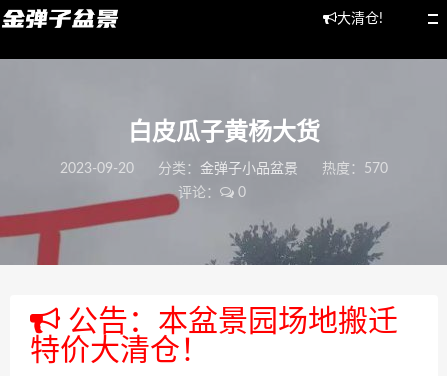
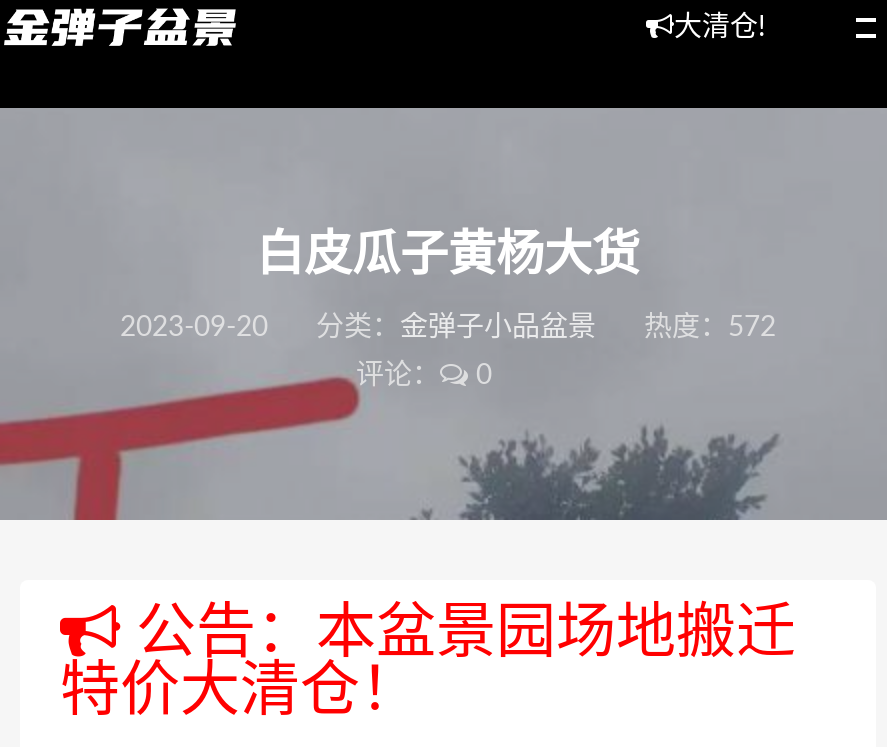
- 2023-09-20 分类：金弹子小品盆景 热度：570
+ 2023-09-20 分类：金弹子小品盆景 热度：572
